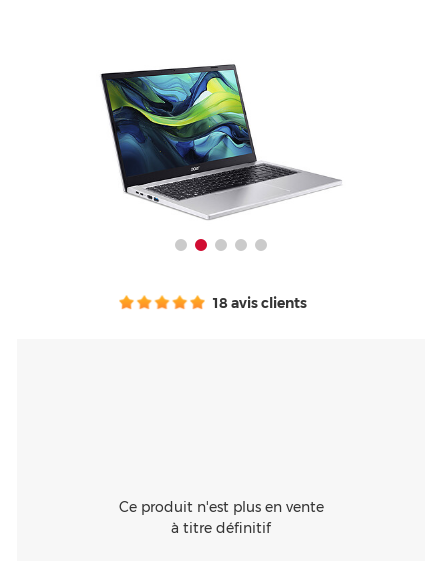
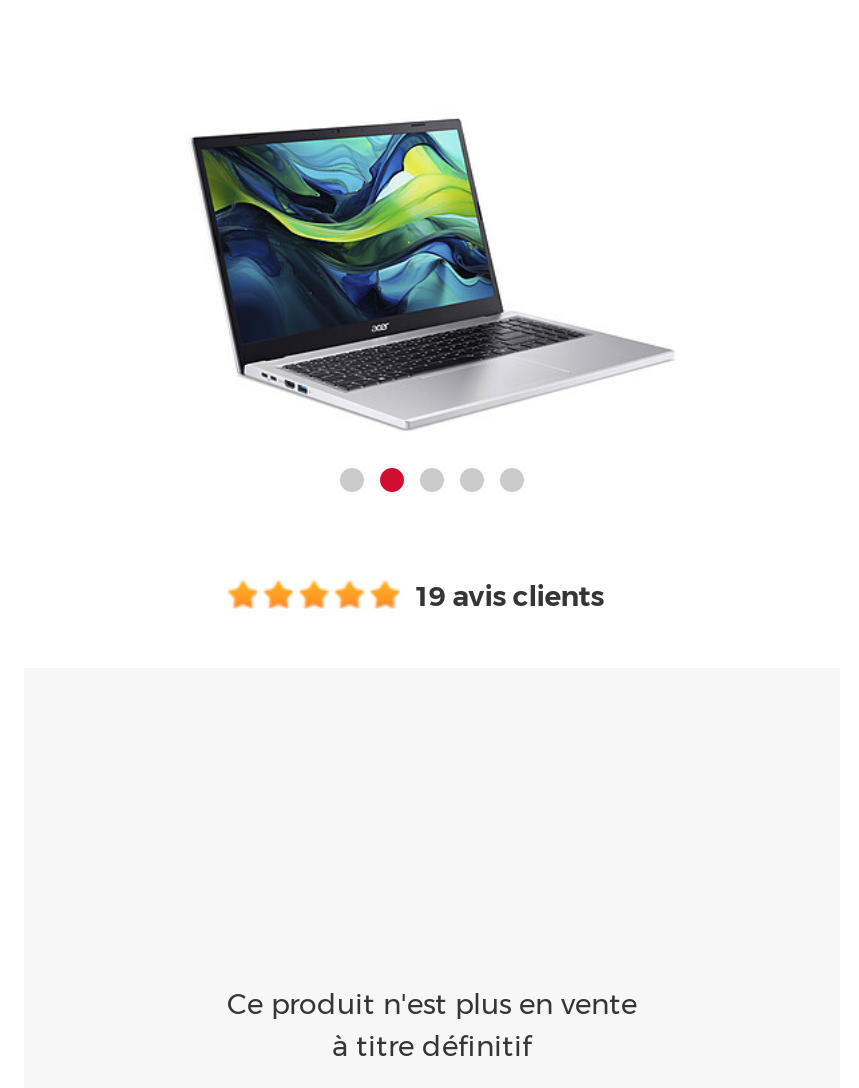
- 18 avis clients
+ 19 avis clients
